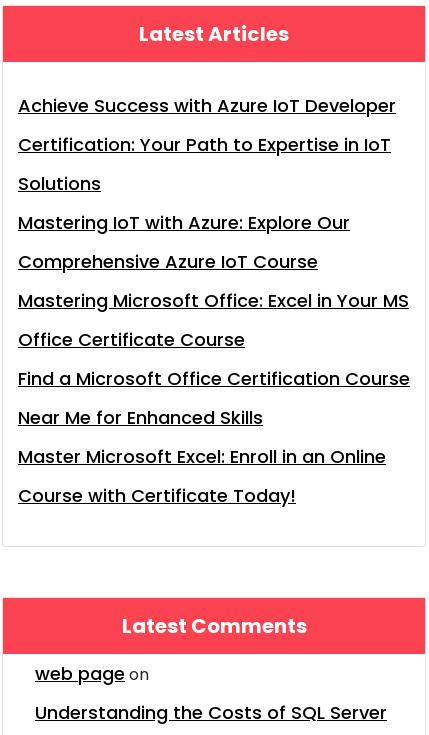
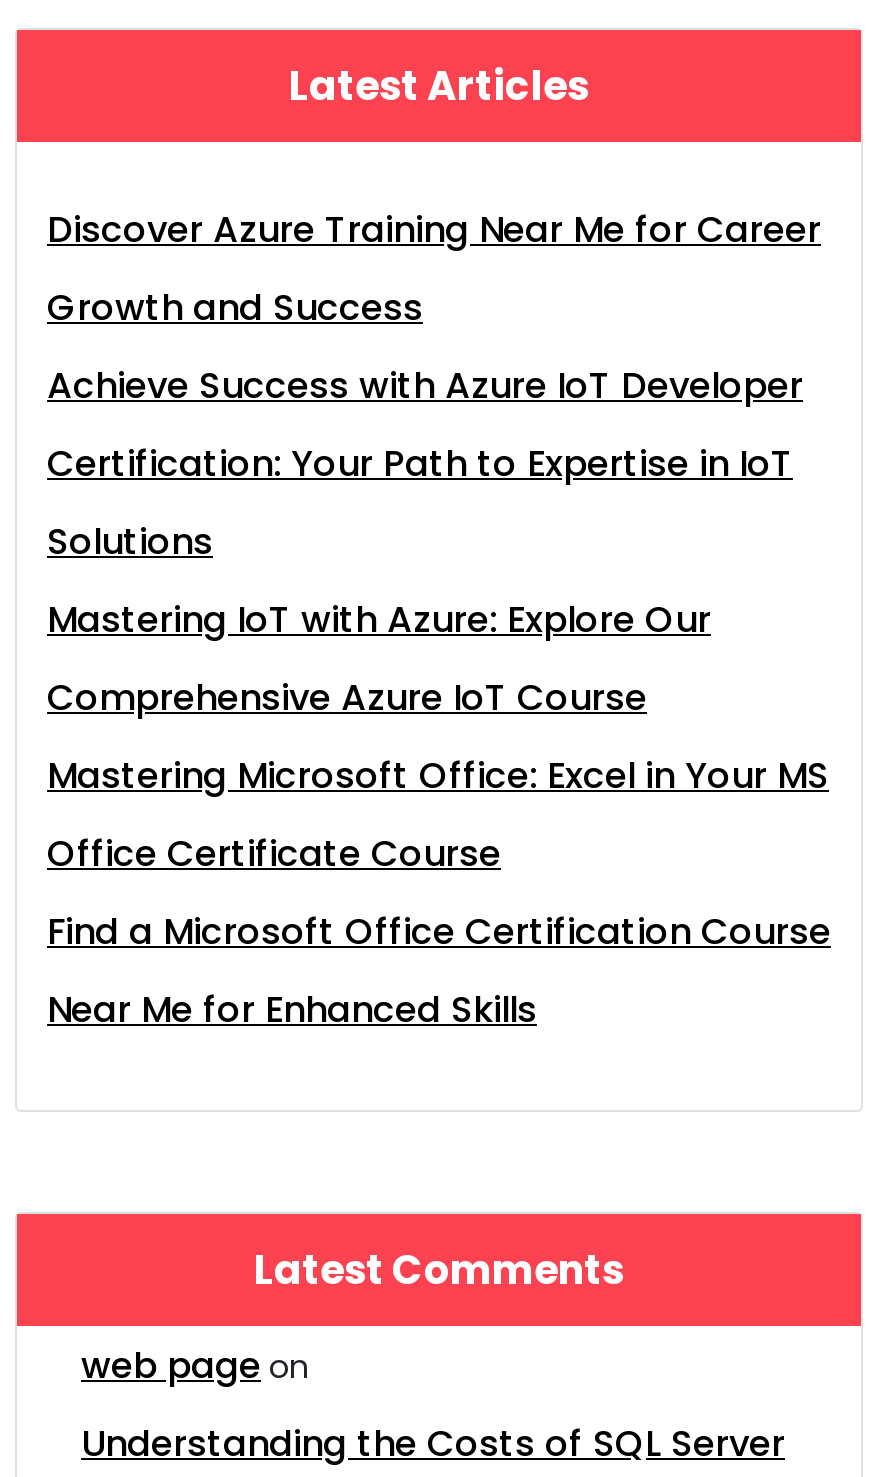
+ Discover Azure Training Near Me for Career
+ Growth and Success

moved down: Achieve Success with Azure IoT Developer | Certification: Your Path to Expertise in IoT | Solutions | ... | Find a Microsoft Office Certification Course | Near Me for Enhanced Skills

- Master Microsoft Excel: Enroll in an Online
- Course with Certificate Today!
